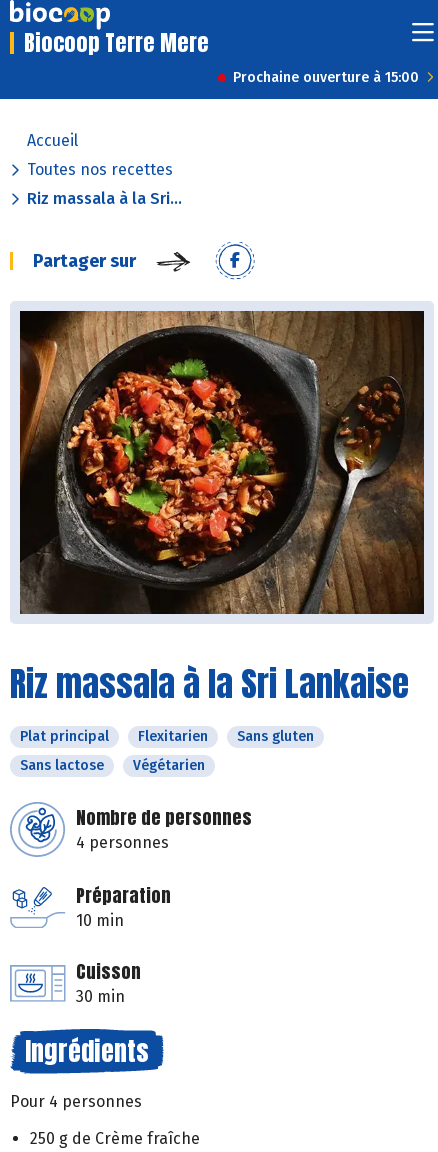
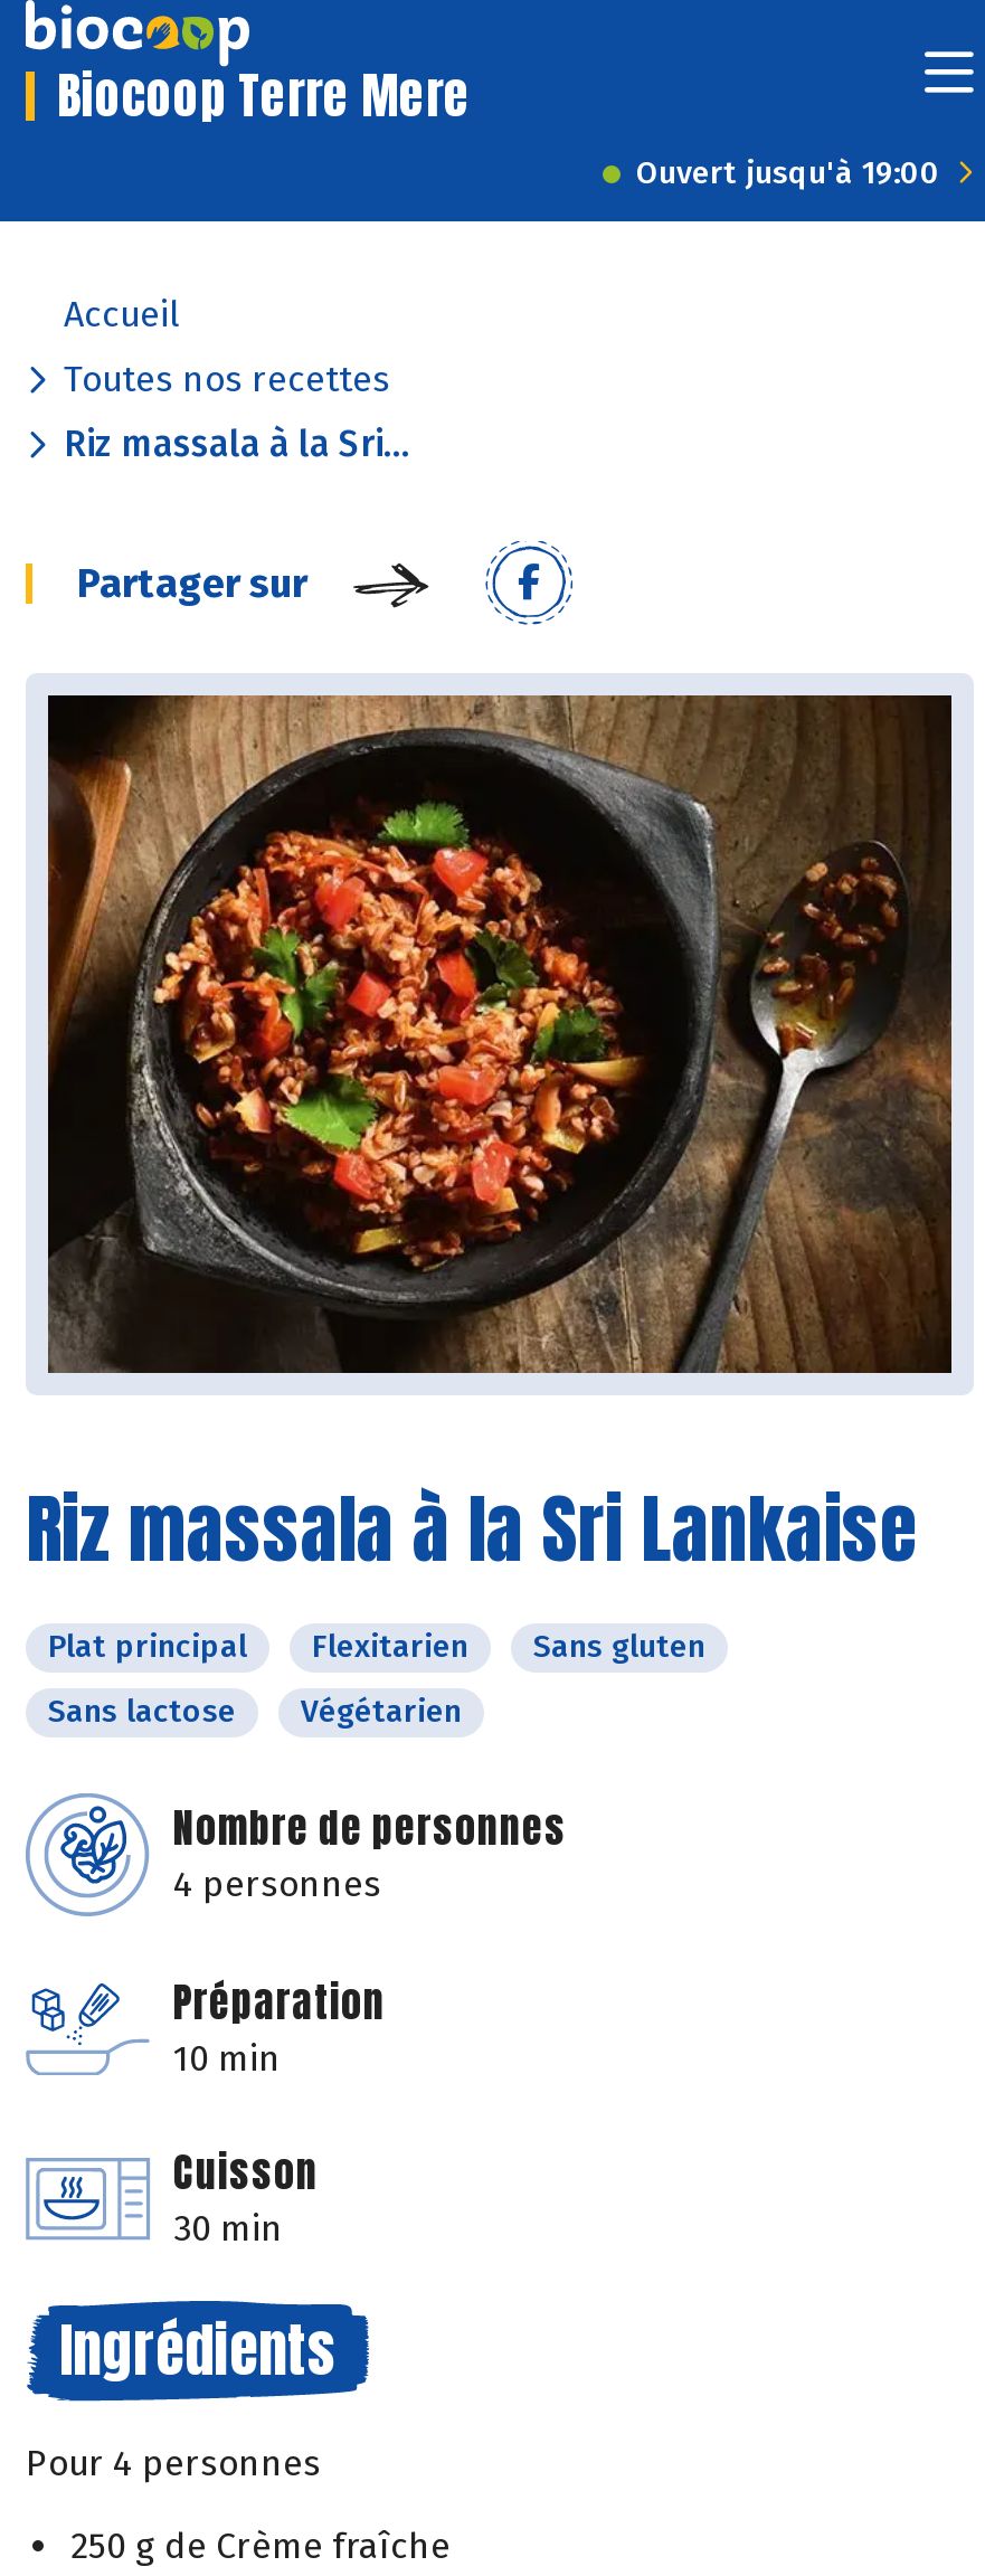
- Prochaine ouverture à 15:00
+ Ouvert jusqu'à 19:00
